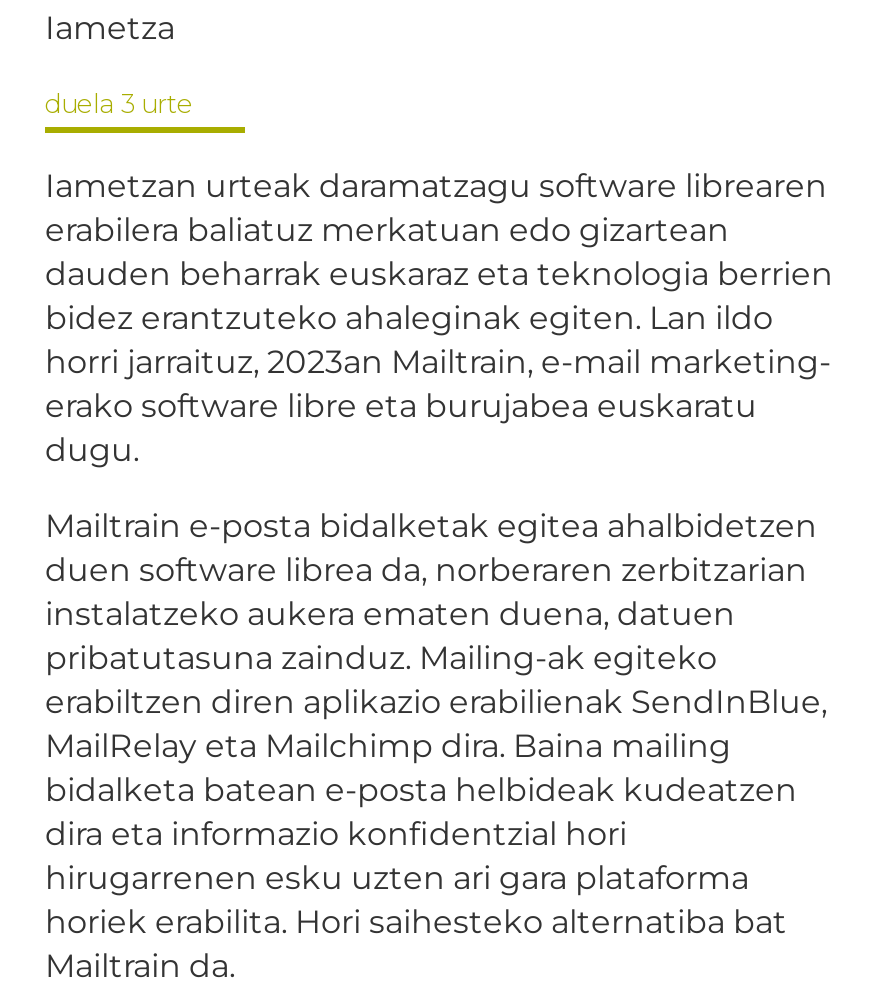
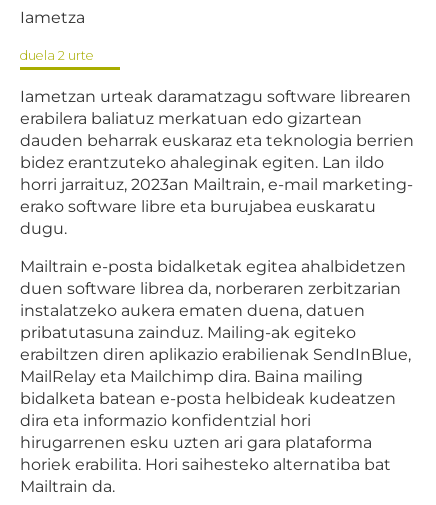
- duela 3 urte
+ duela 2 urte
